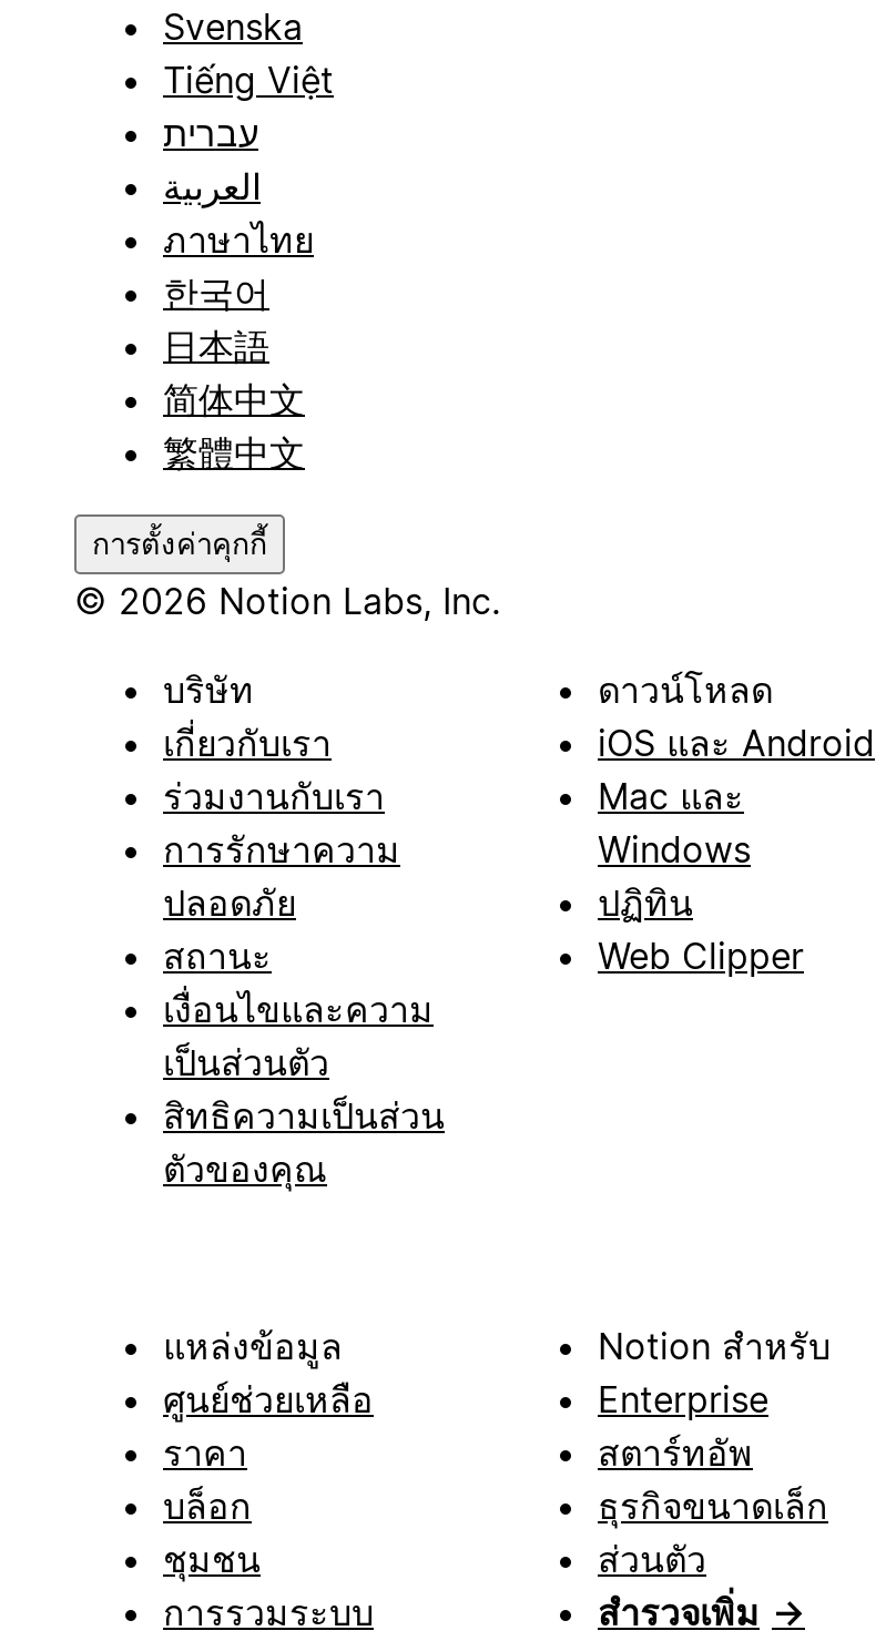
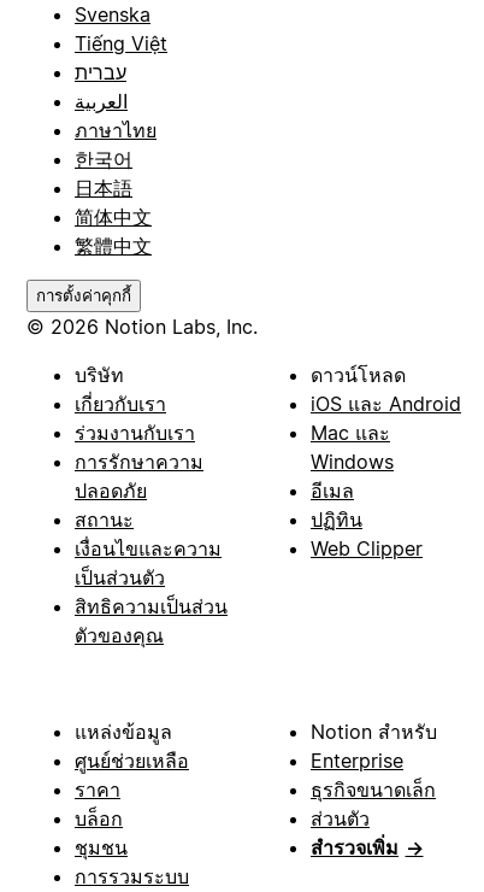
moved down: ปฏิทิน | Web Clipper

+ อีเมล

- สตาร์ทอัพ

moved up: ธุรกิจขนาดเล็ก | ส่วนตัว
